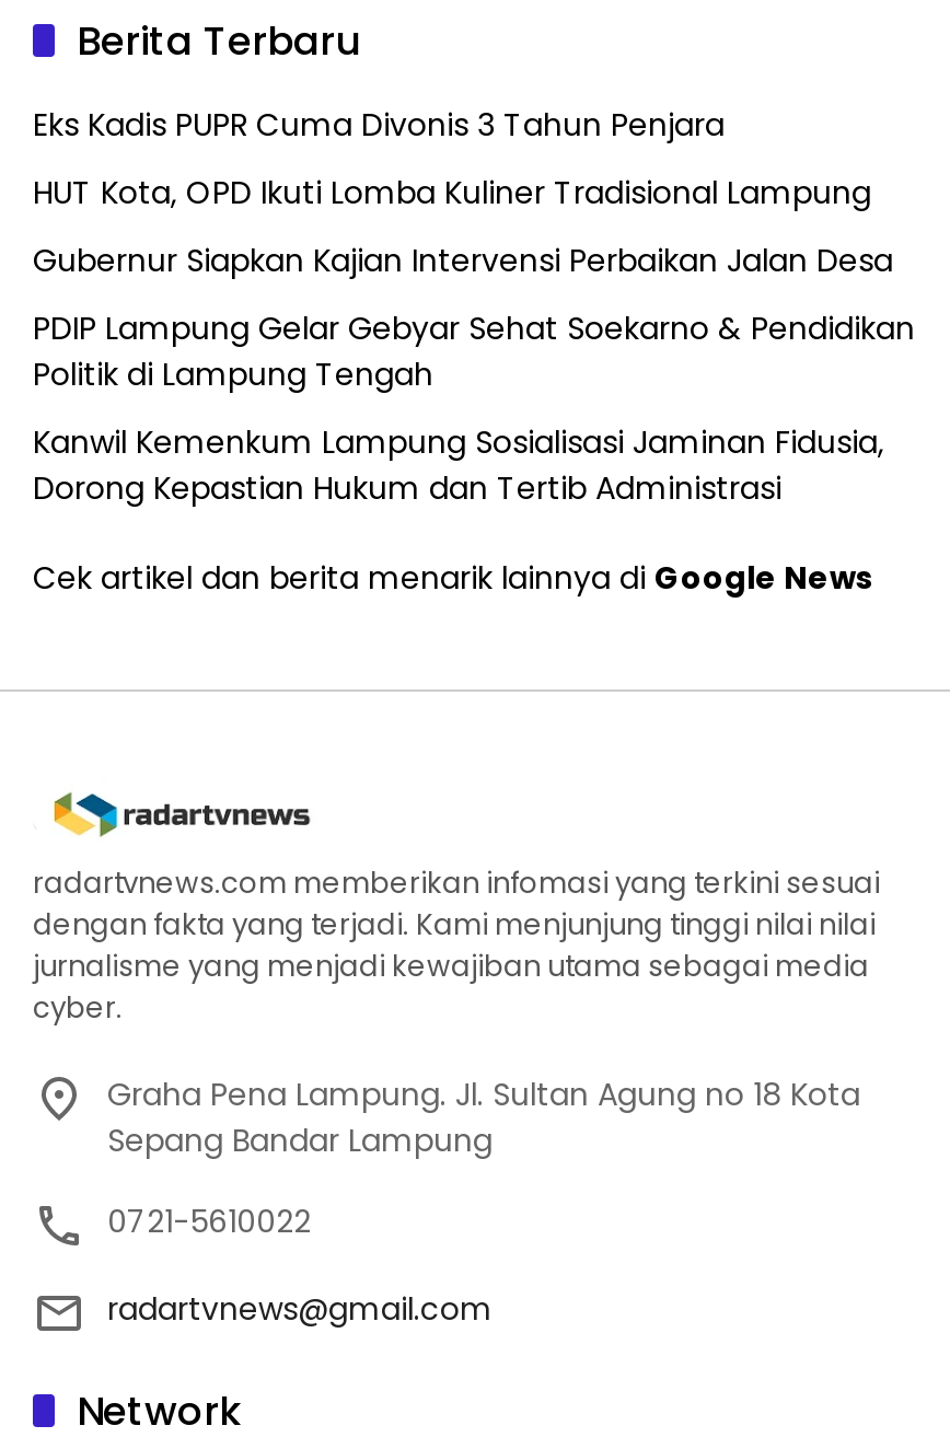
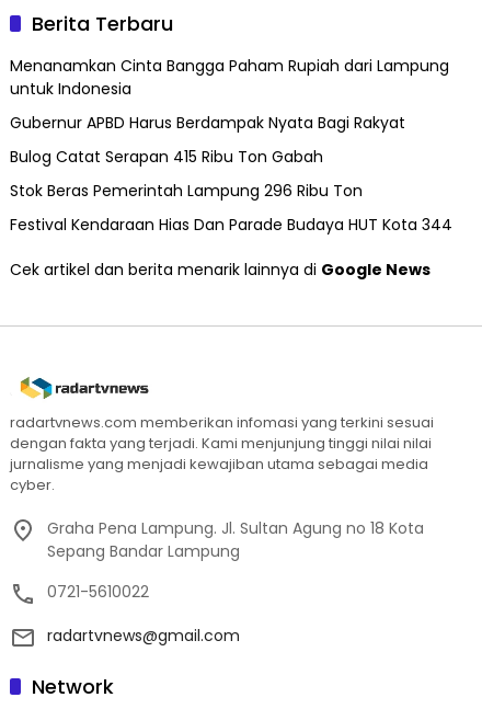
- Eks Kadis PUPR Cuma Divonis 3 Tahun Penjara
+ Menanamkan Cinta Bangga Paham Rupiah dari Lampung
+ untuk Indonesia

- HUT Kota, OPD Ikuti Lomba Kuliner Tradisional Lampung
+ Gubernur APBD Harus Berdampak Nyata Bagi Rakyat

- Gubernur Siapkan Kajian Intervensi Perbaikan Jalan Desa
+ Bulog Catat Serapan 415 Ribu Ton Gabah

- PDIP Lampung Gelar Gebyar Sehat Soekarno & Pendidikan
- Politik di Lampung Tengah
+ Stok Beras Pemerintah Lampung 296 Ribu Ton

- Kanwil Kemenkum Lampung Sosialisasi Jaminan Fidusia,
- Dorong Kepastian Hukum dan Tertib Administrasi
+ Festival Kendaraan Hias Dan Parade Budaya HUT Kota 344
